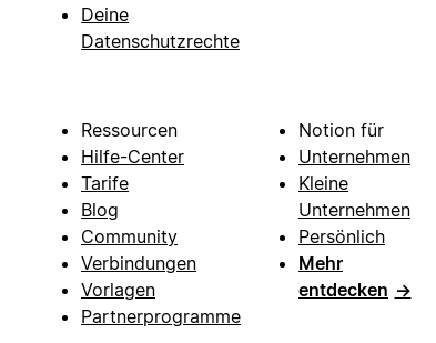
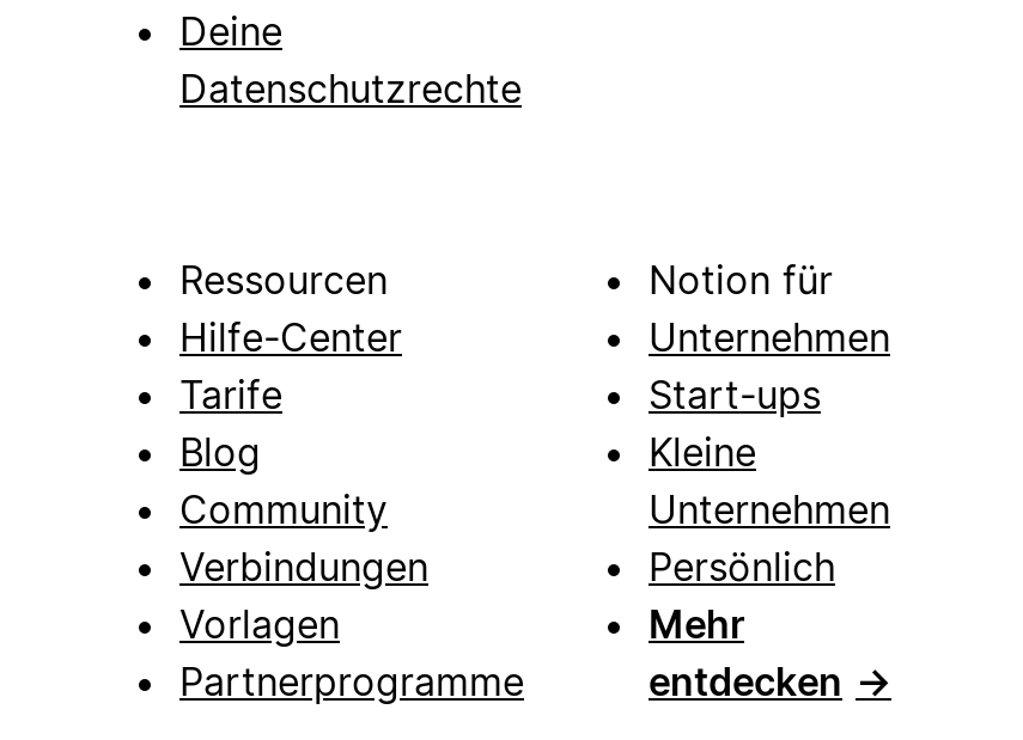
moved down: Kleine | Unternehmen | Persönlich | Mehr

+ Start-ups
